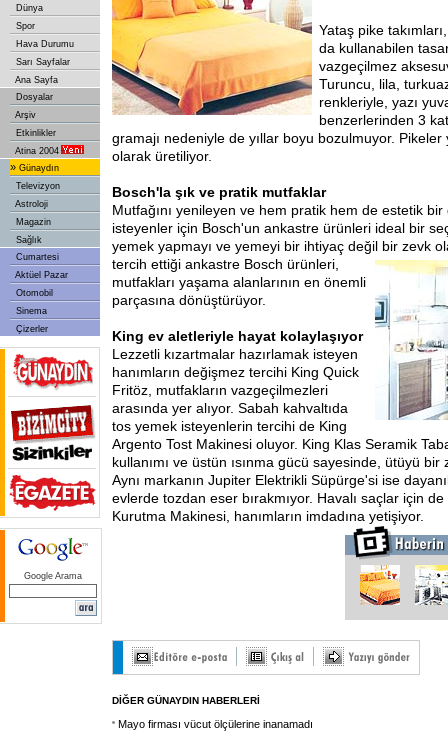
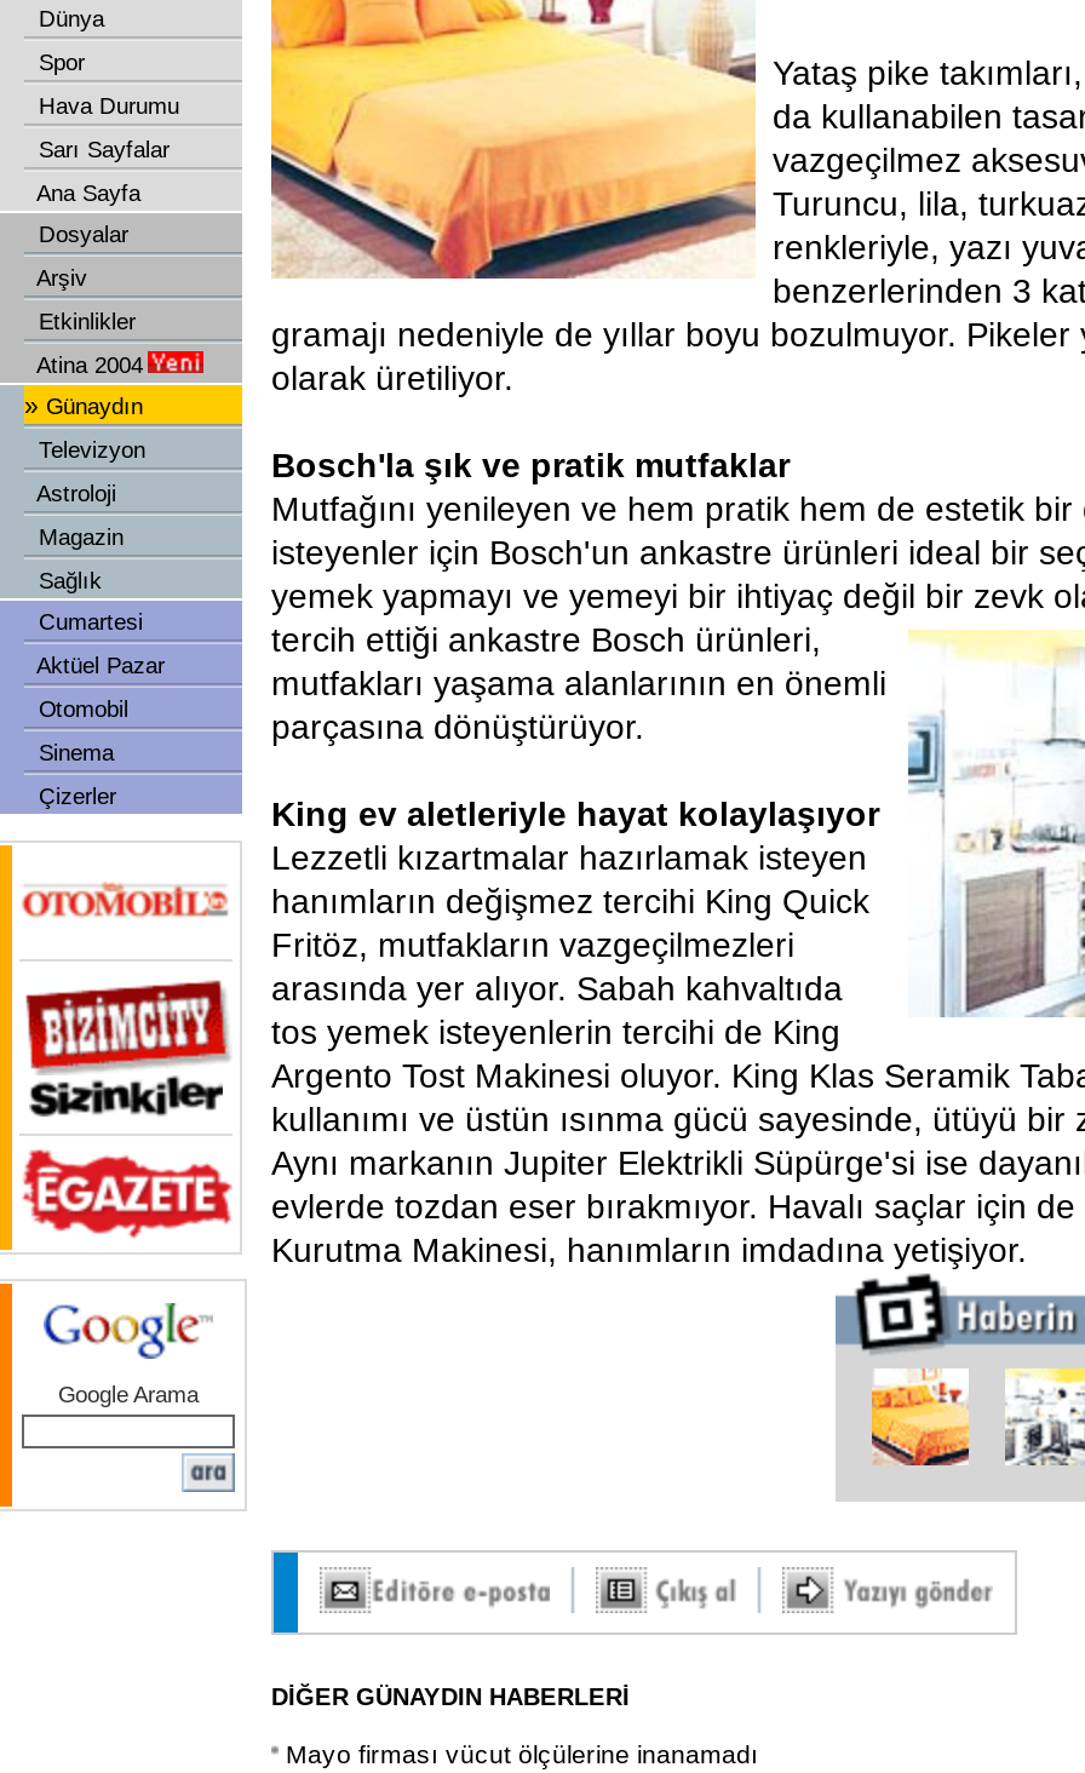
- [image]
+ [image]
